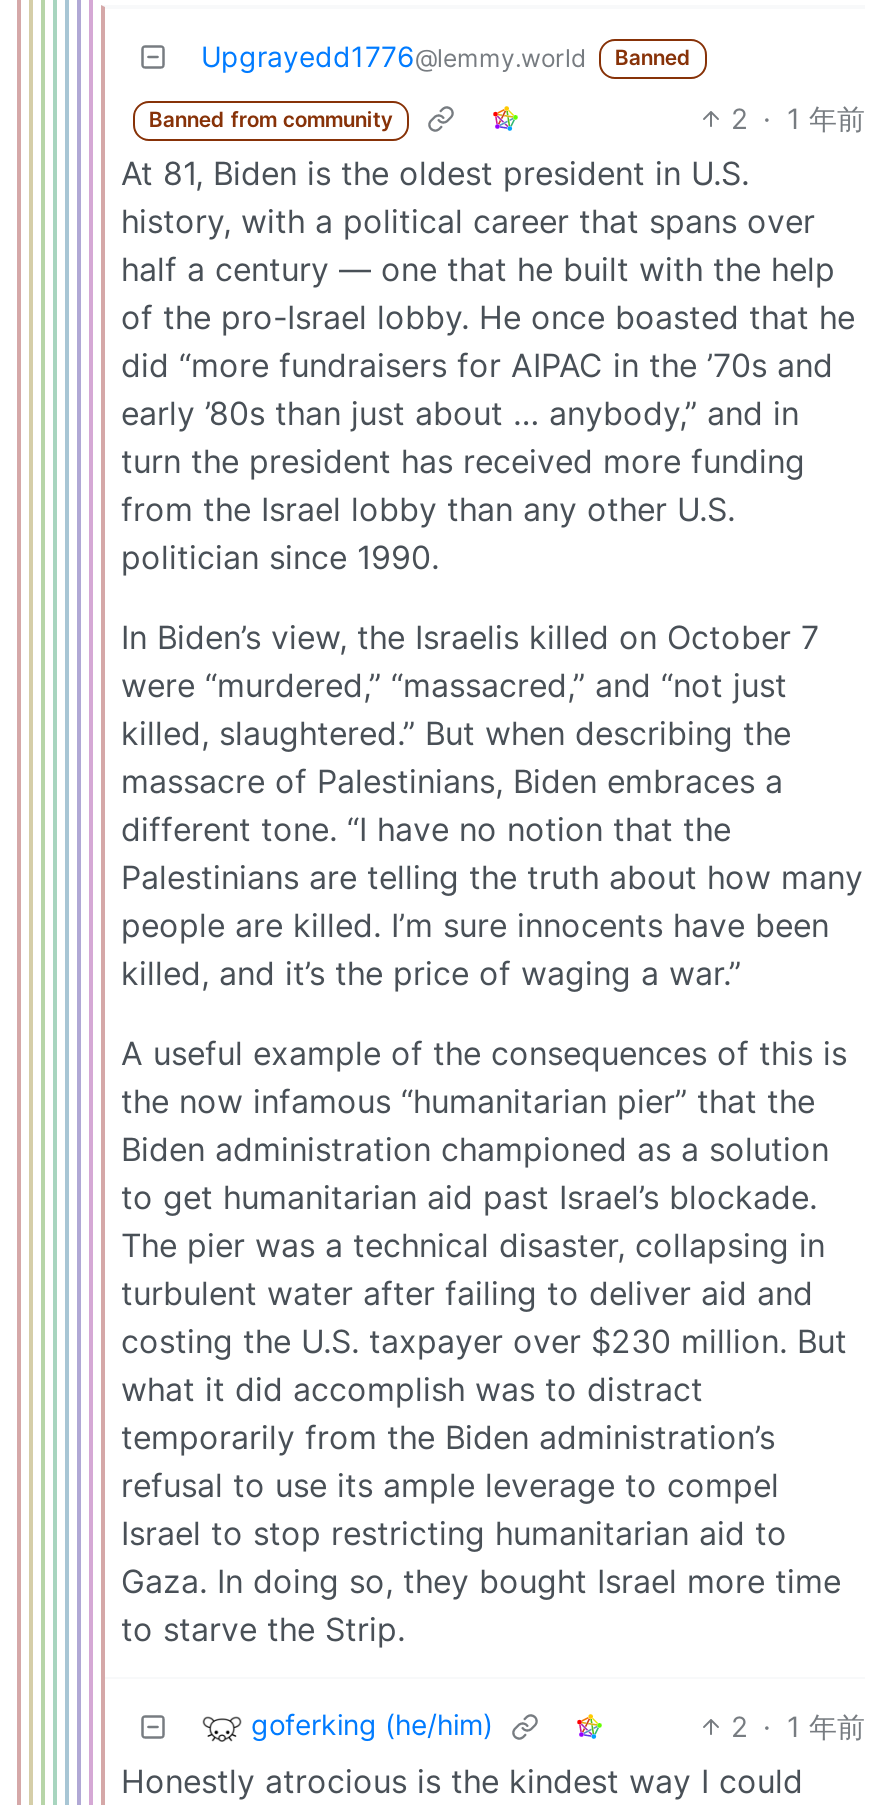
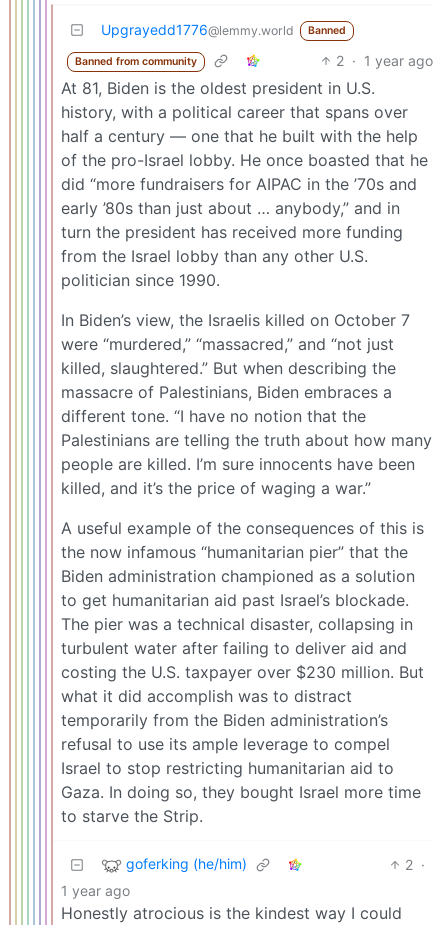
- 2 · 1 年前
+ 2 · 1 year ago

- 2 · 1 年前
+ 2 ·
+ 1 year ago
